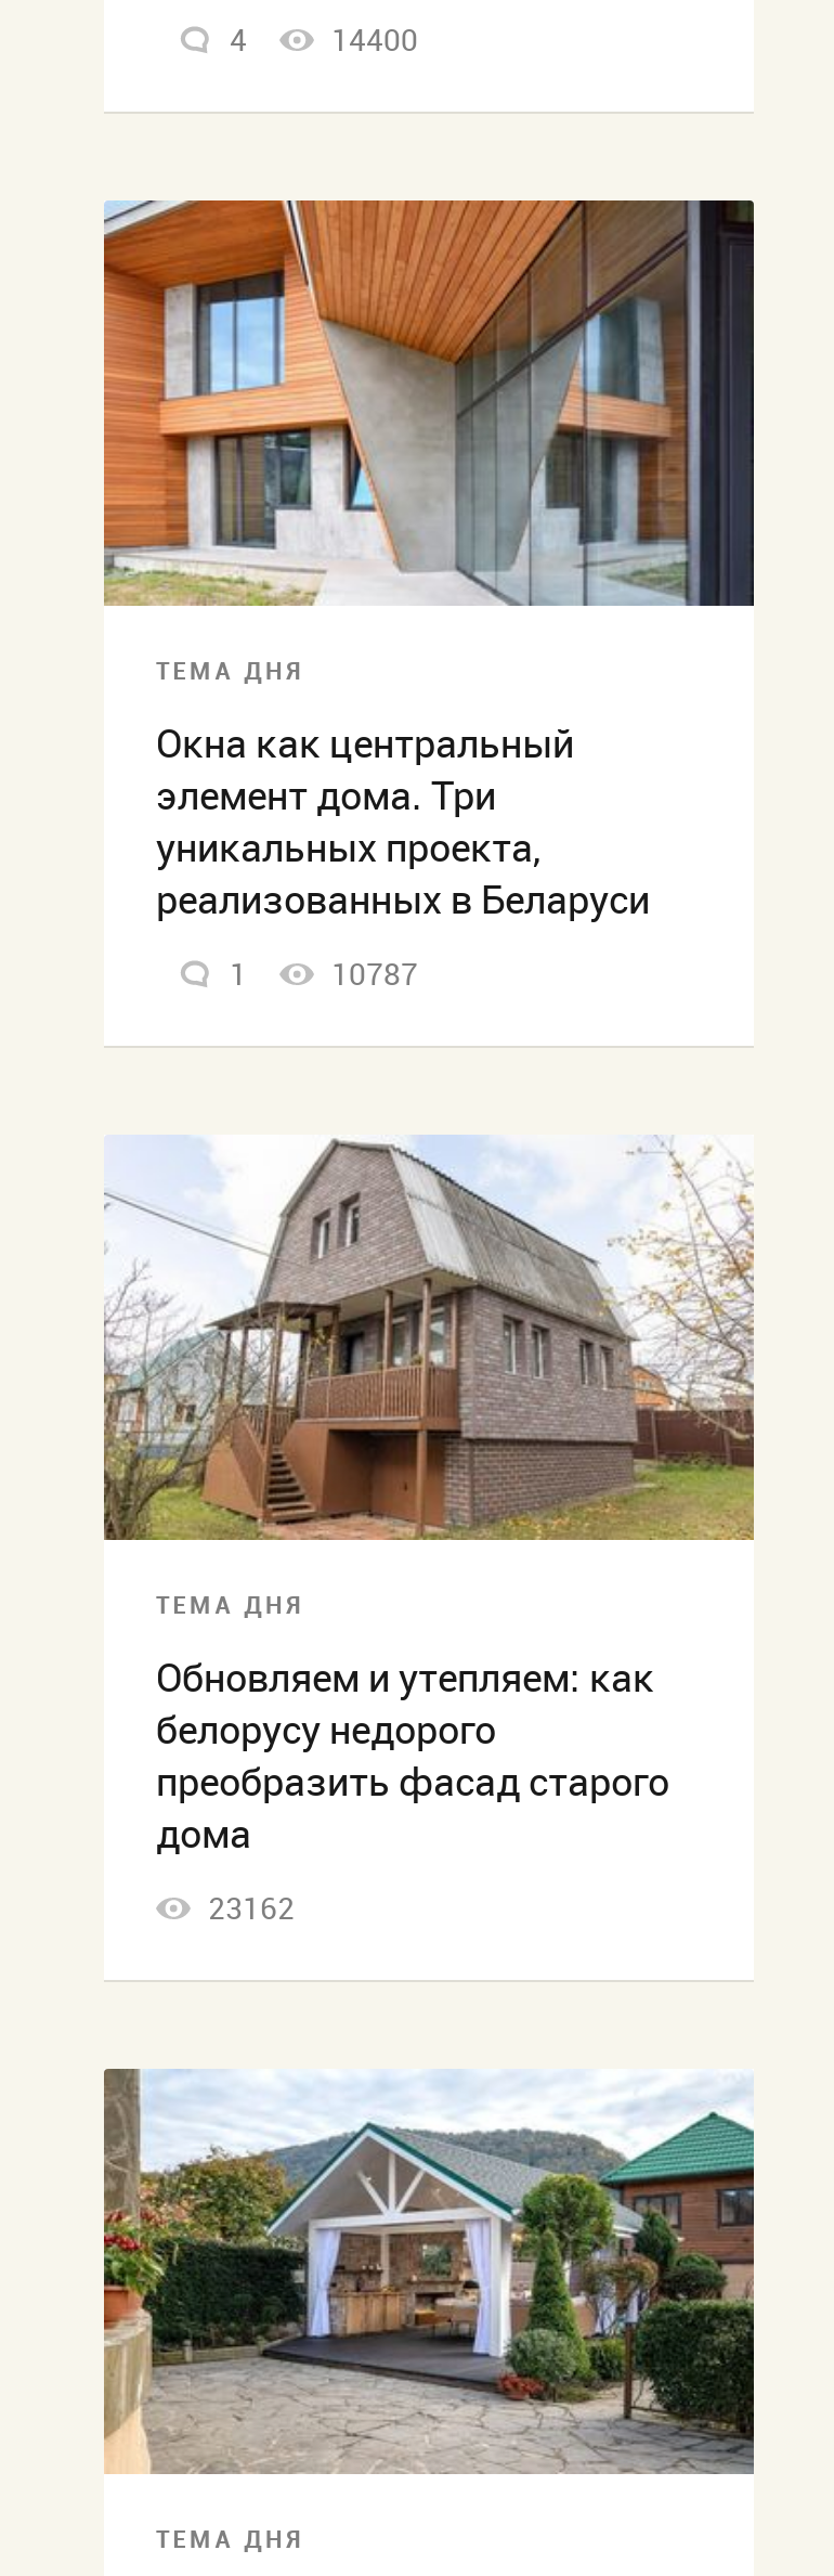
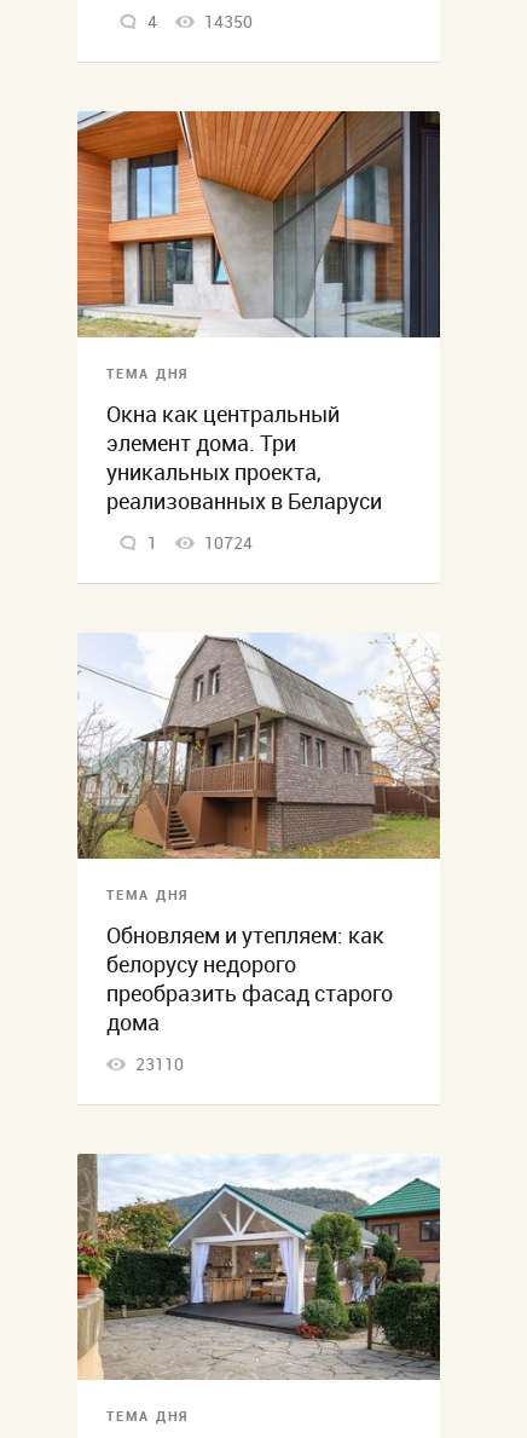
- 14400
+ 14350

- 10787
+ 10724

- 23162
+ 23110
